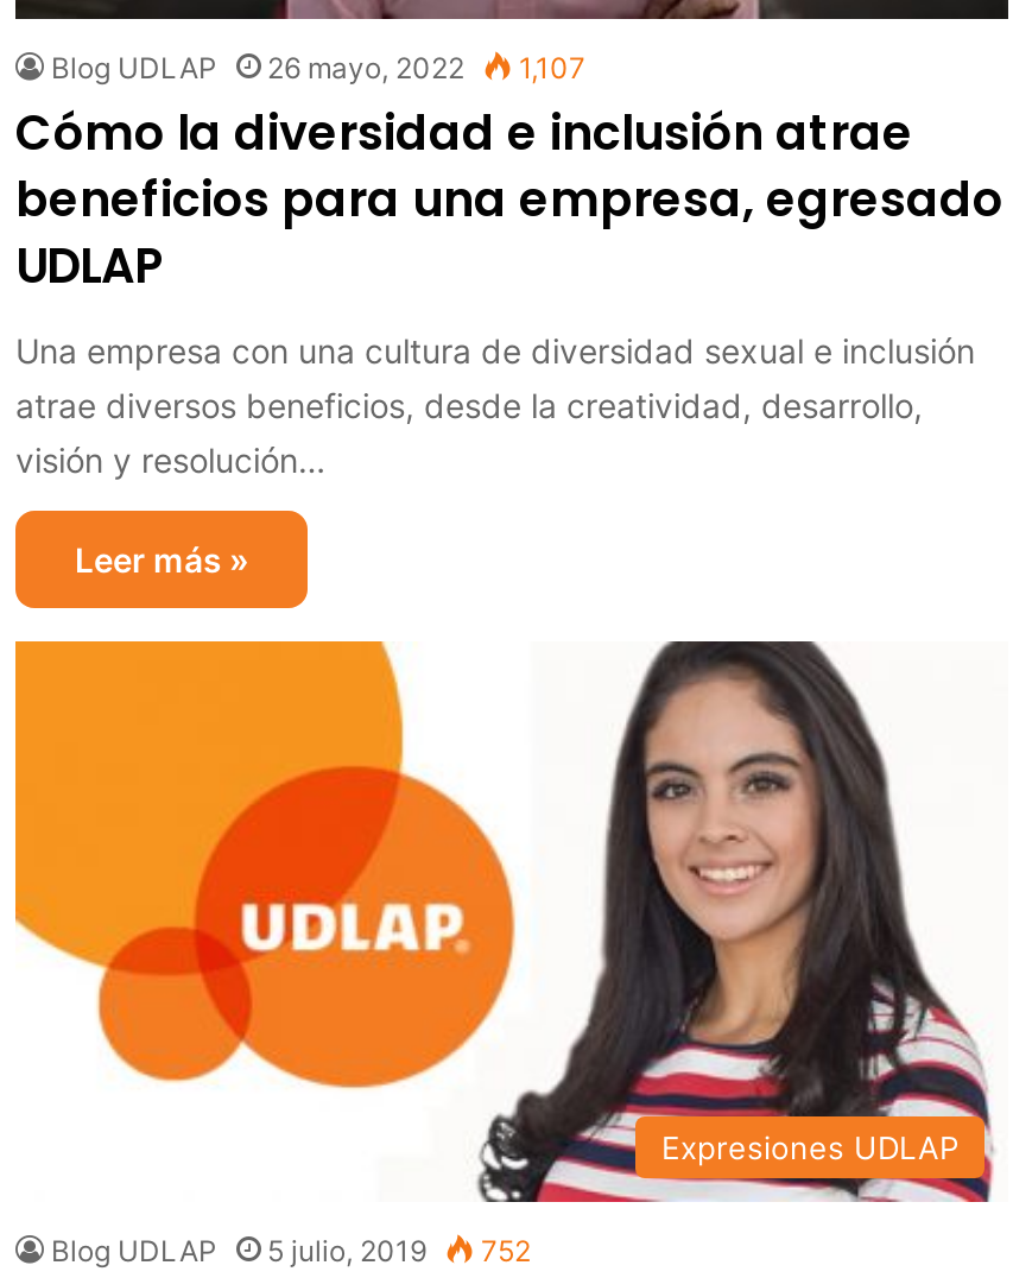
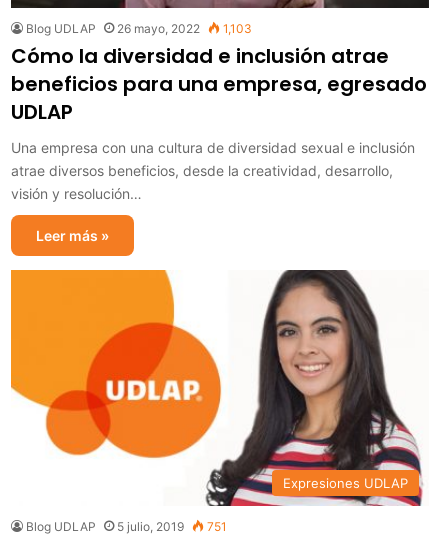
- Blog UDLAP 26 mayo, 2022 1,107
+ Blog UDLAP 26 mayo, 2022 1,103

- Blog UDLAP 5 julio, 2019 752
+ Blog UDLAP 5 julio, 2019 751
